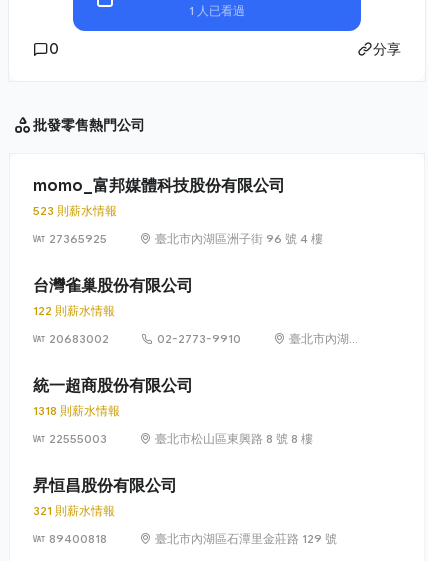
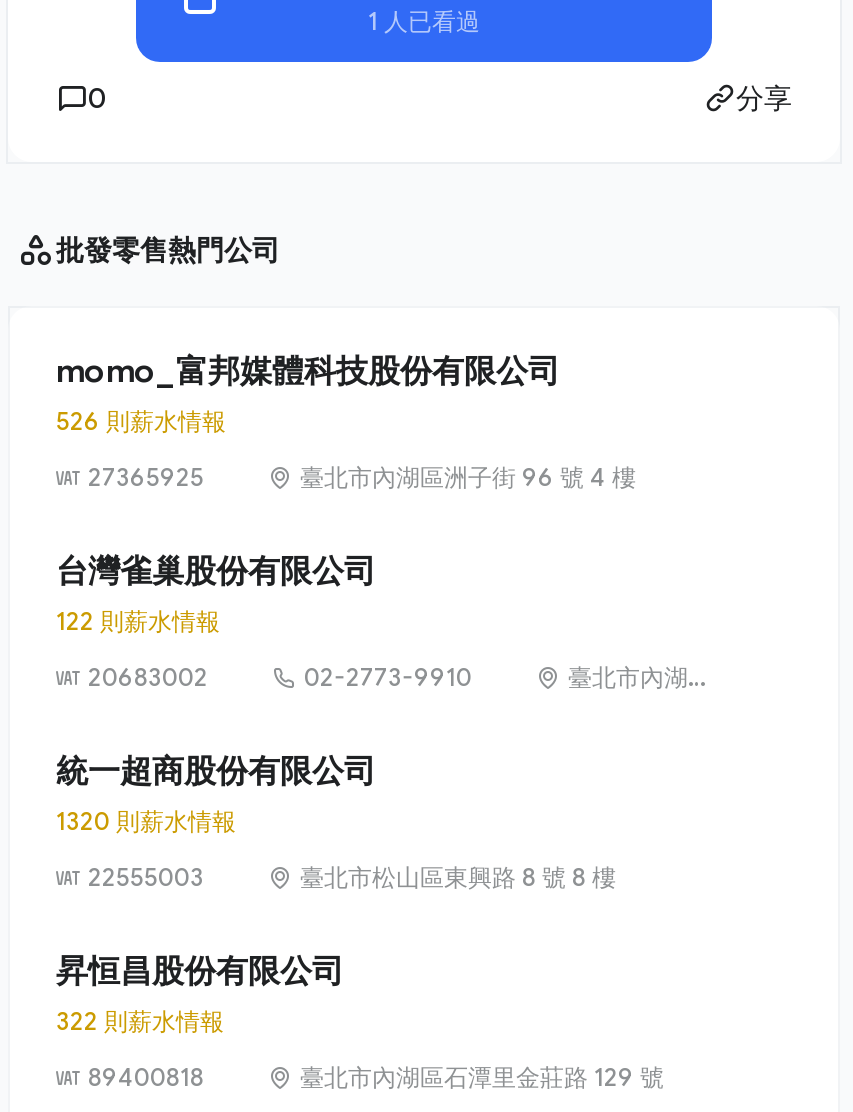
- 523 則薪水情報
+ 526 則薪水情報

- 1318 則薪水情報
+ 1320 則薪水情報

- 321 則薪水情報
+ 322 則薪水情報
